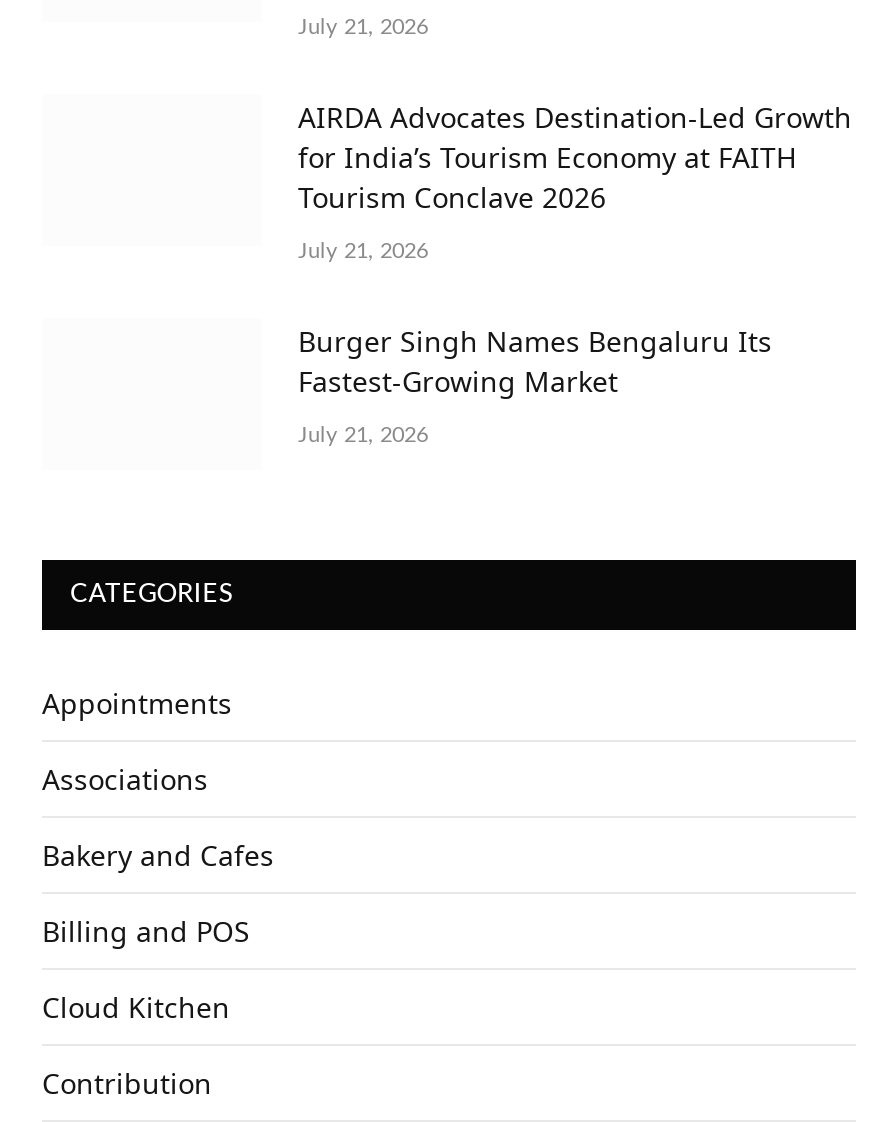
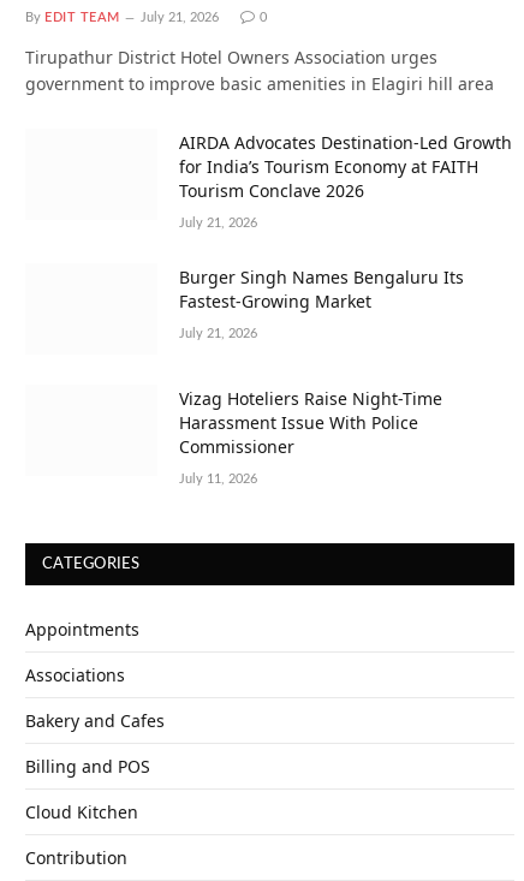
+ By EDIT TEAM

+ 0
+ Tirupathur District Hotel Owners Association urges
+ government to improve basic amenities in Elagiri hill area

+ Vizag Hoteliers Raise Night-Time
+ Harassment Issue With Police
+ Commissioner
+ July 11, 2026
